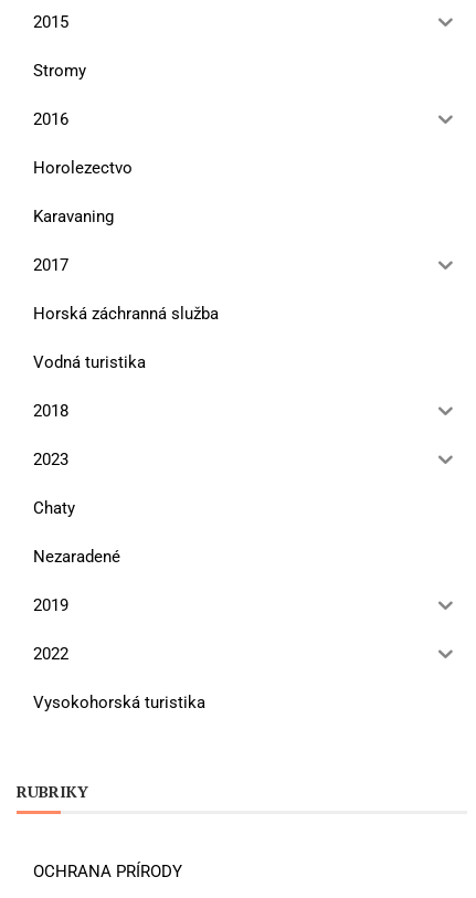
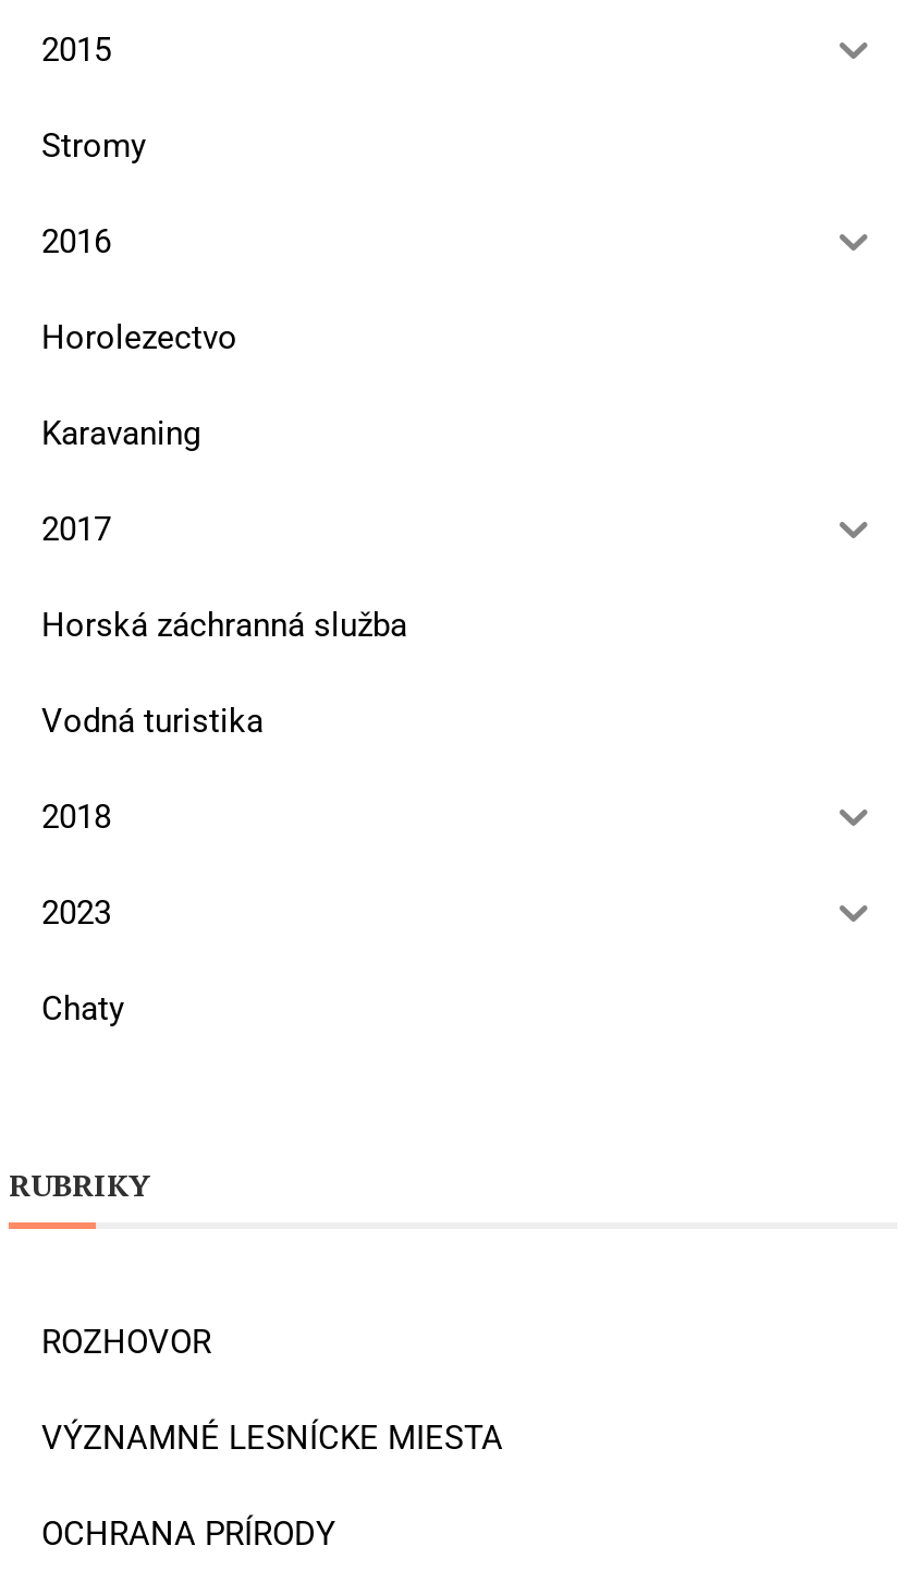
- Nezaradené
- 2019
- 2022
- Vysokohorská turistika

moved up: RUBRIKY

+ ROZHOVOR
+ VÝZNAMNÉ LESNÍCKE MIESTA
